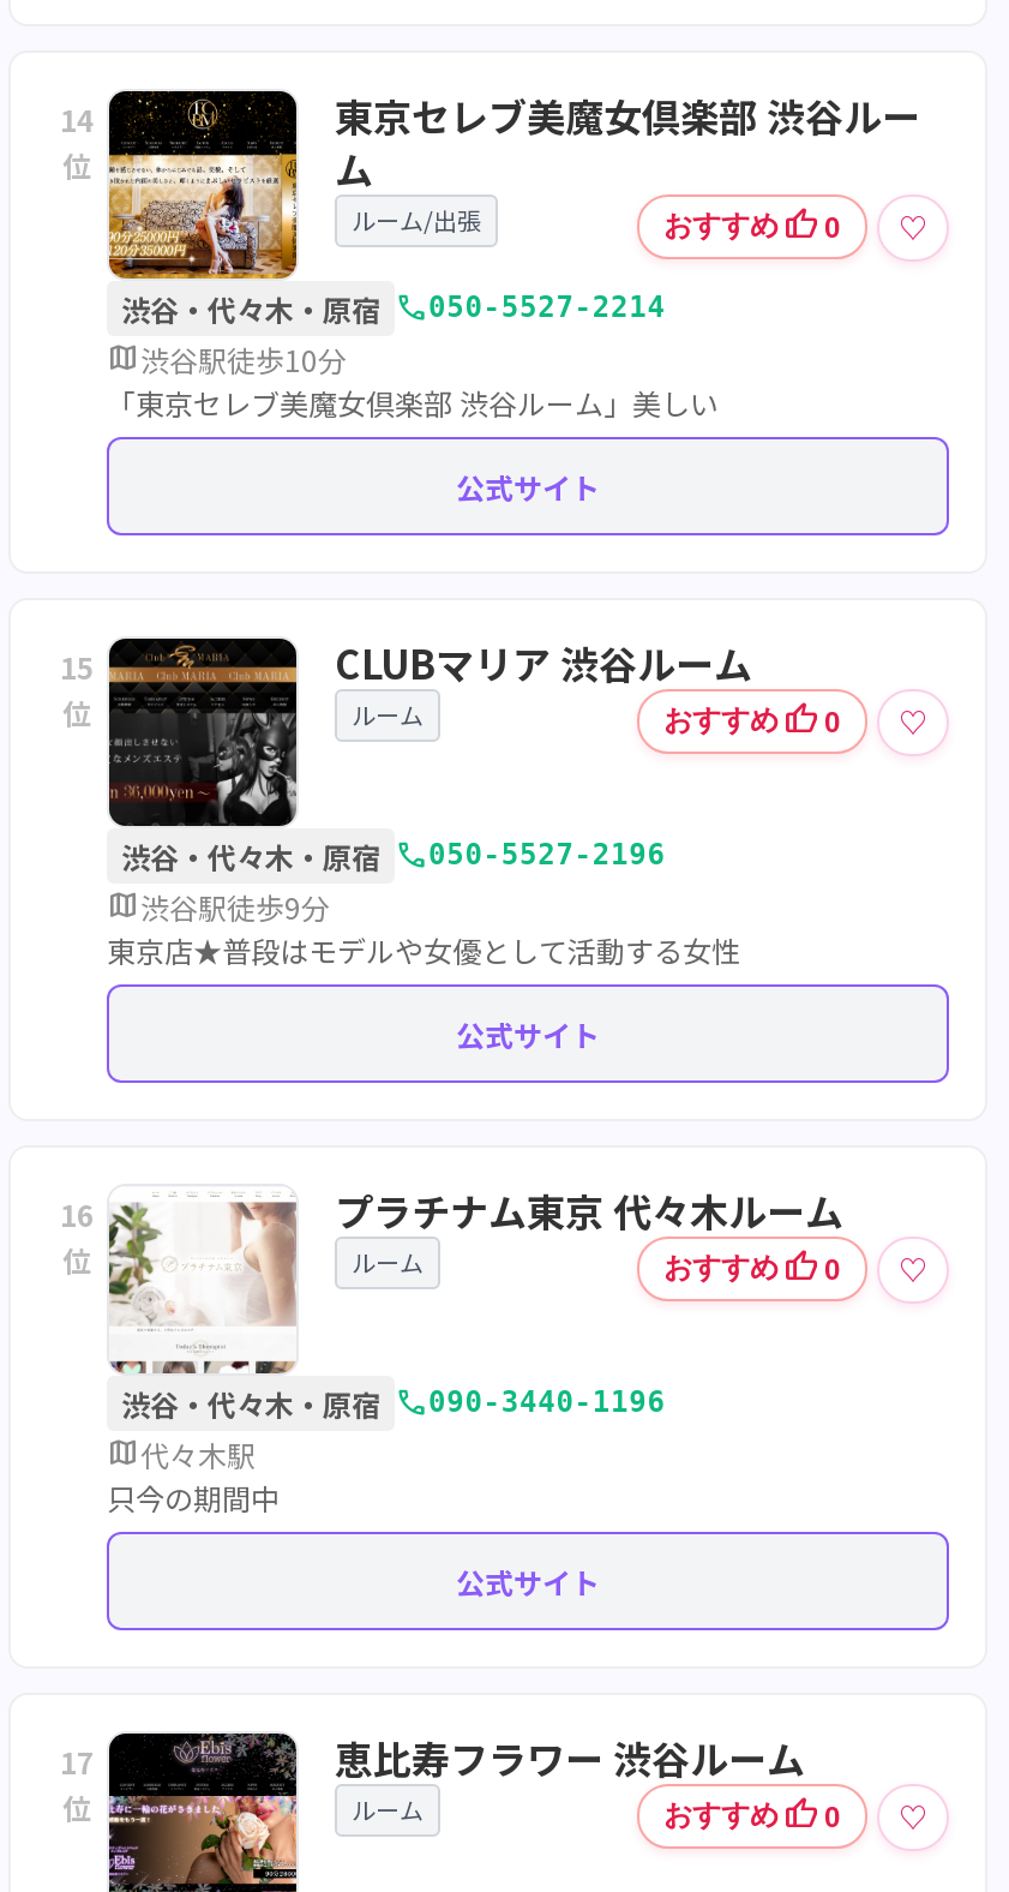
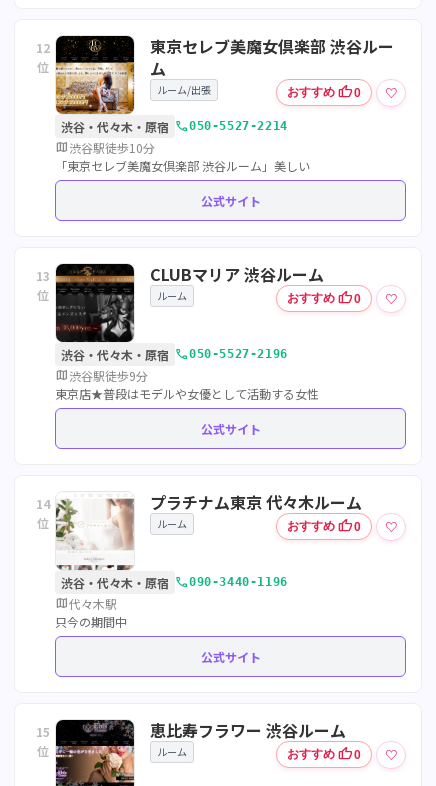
- 14
+ 12

- 15
+ 13

- 16
+ 14

- 17
+ 15
